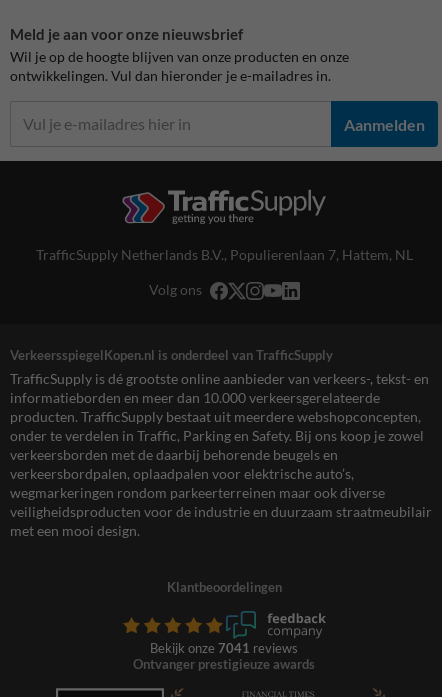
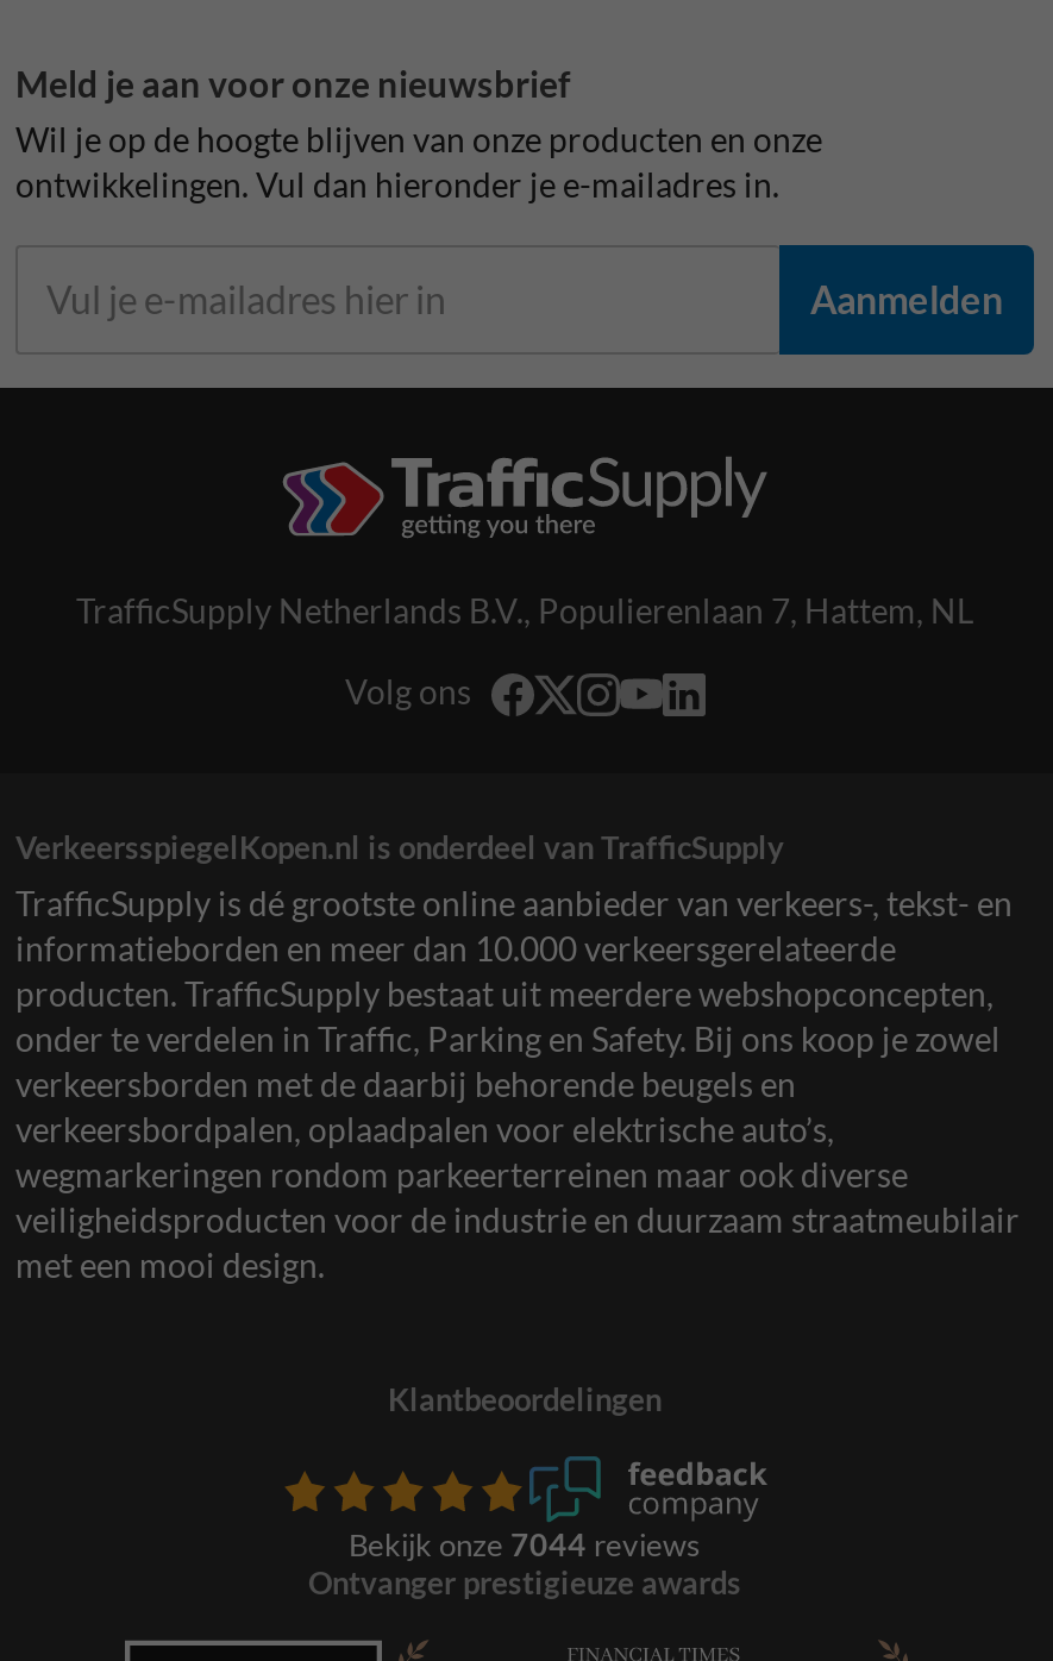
- Bekijk onze 7041 reviews
+ Bekijk onze 7044 reviews
